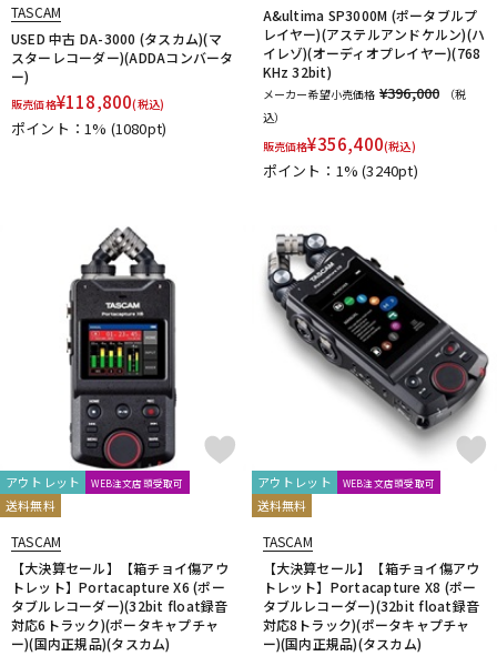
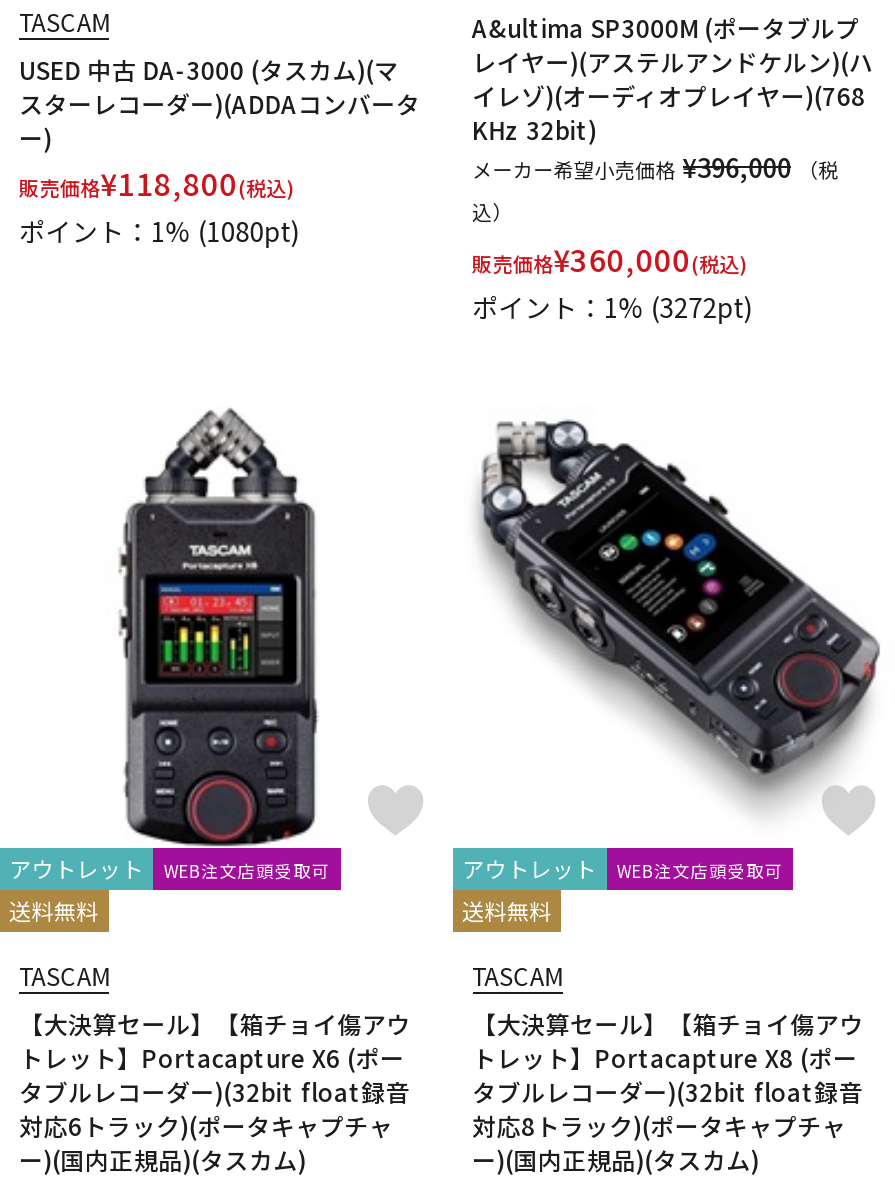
- 販売価格¥356,400(税込)
+ 販売価格¥360,000(税込)

- ポイント：1% (3240pt)
+ ポイント：1% (3272pt)
